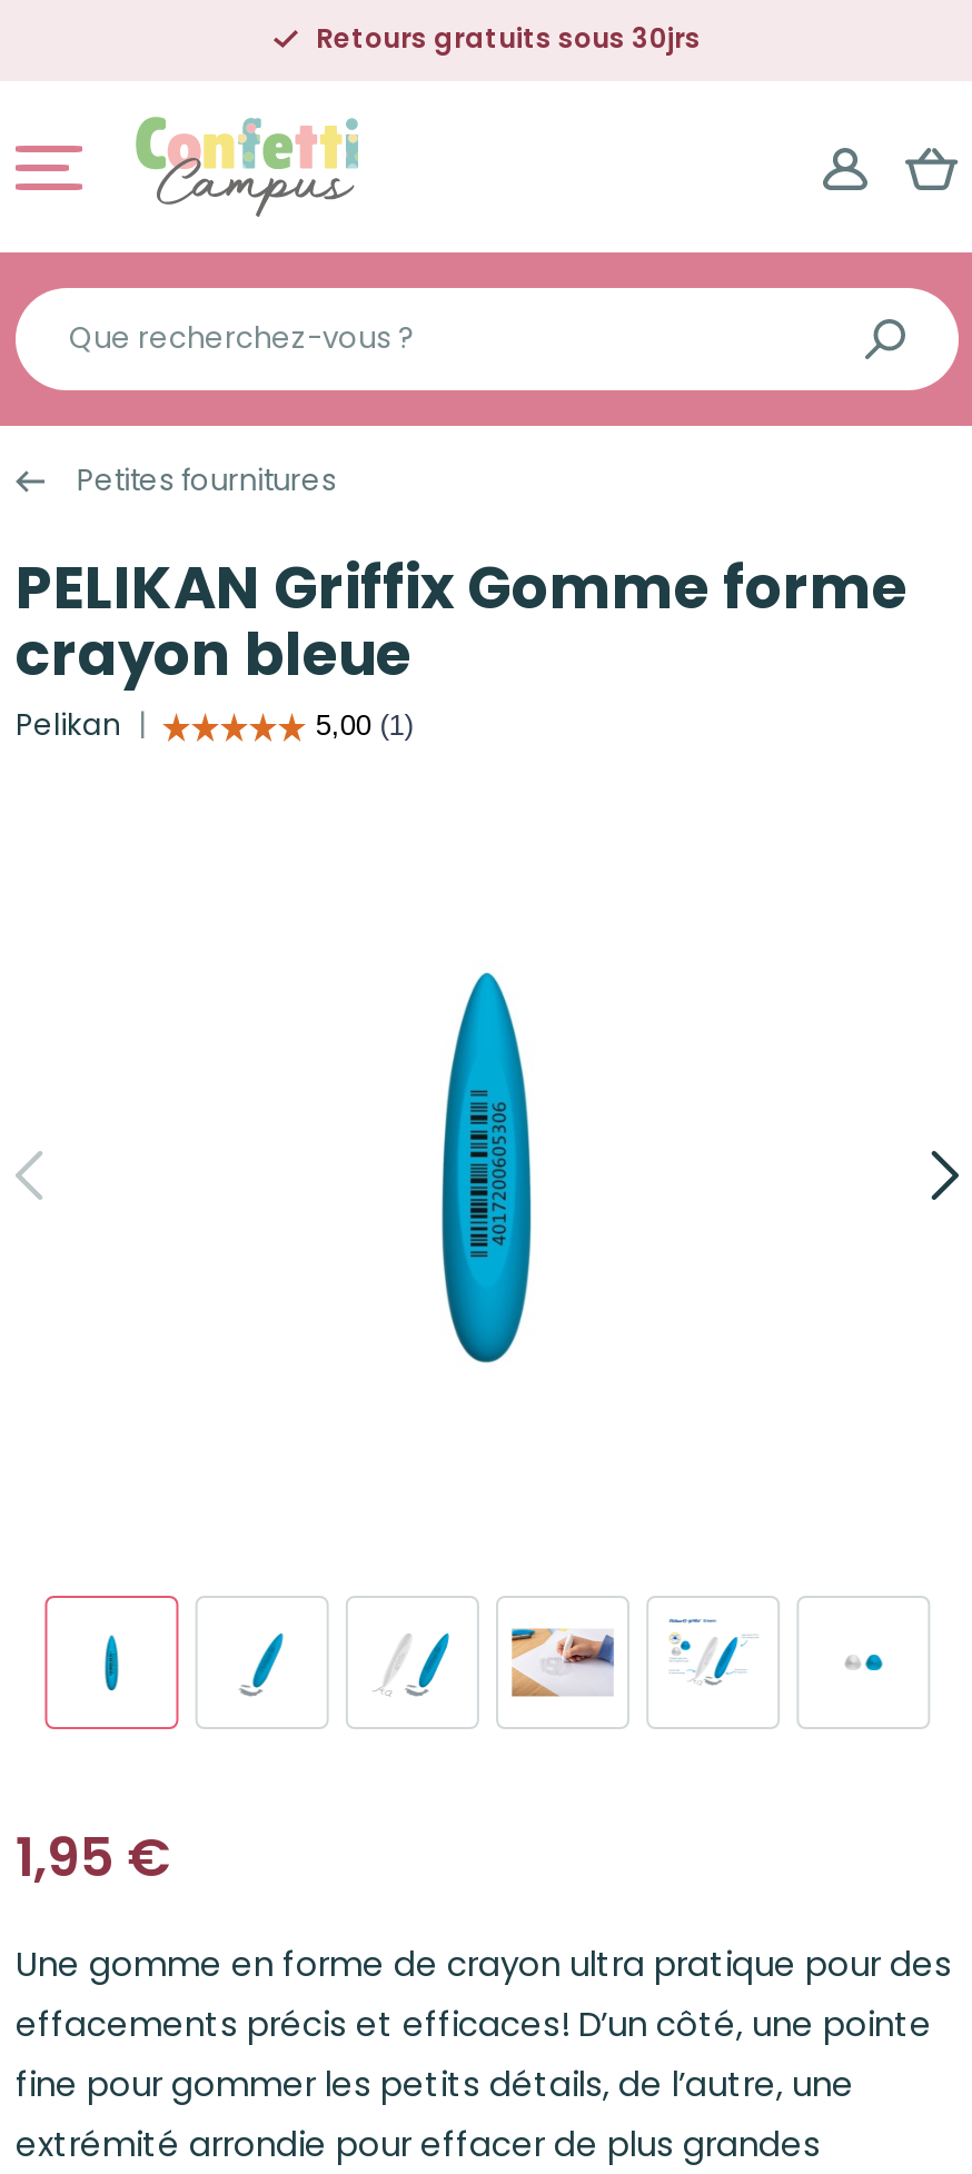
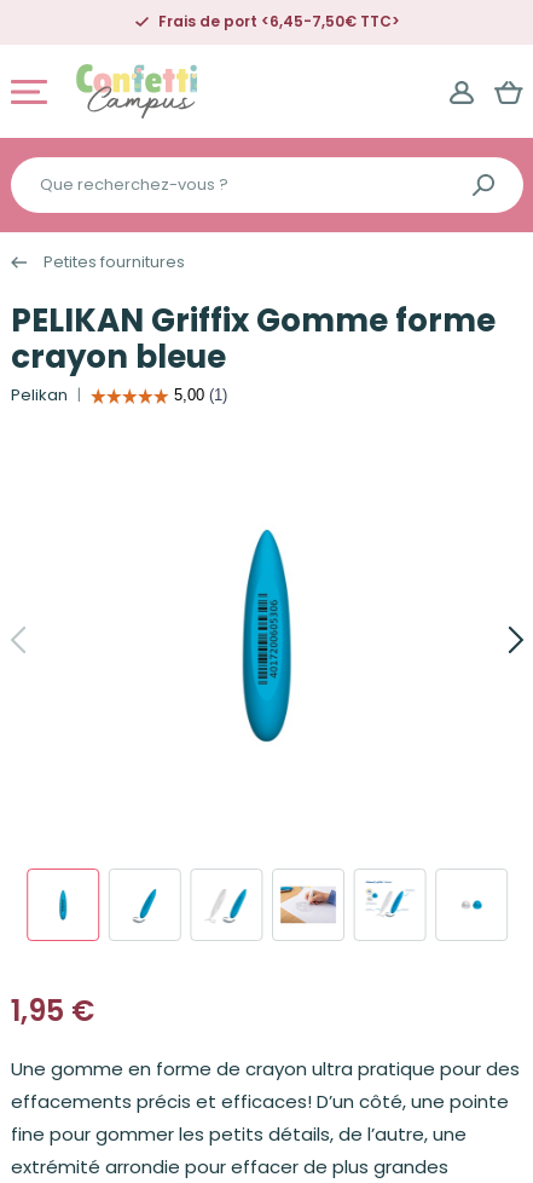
- Retours gratuits sous 30jrs
+ Frais de port <6,45-7,50€ TTC>
